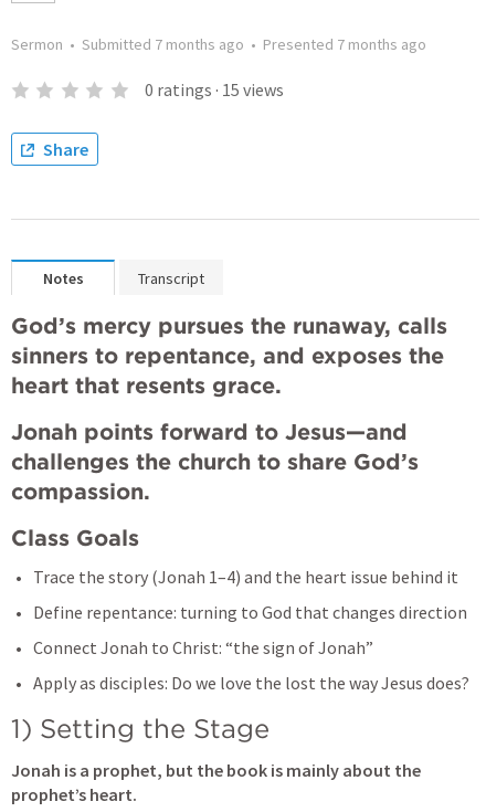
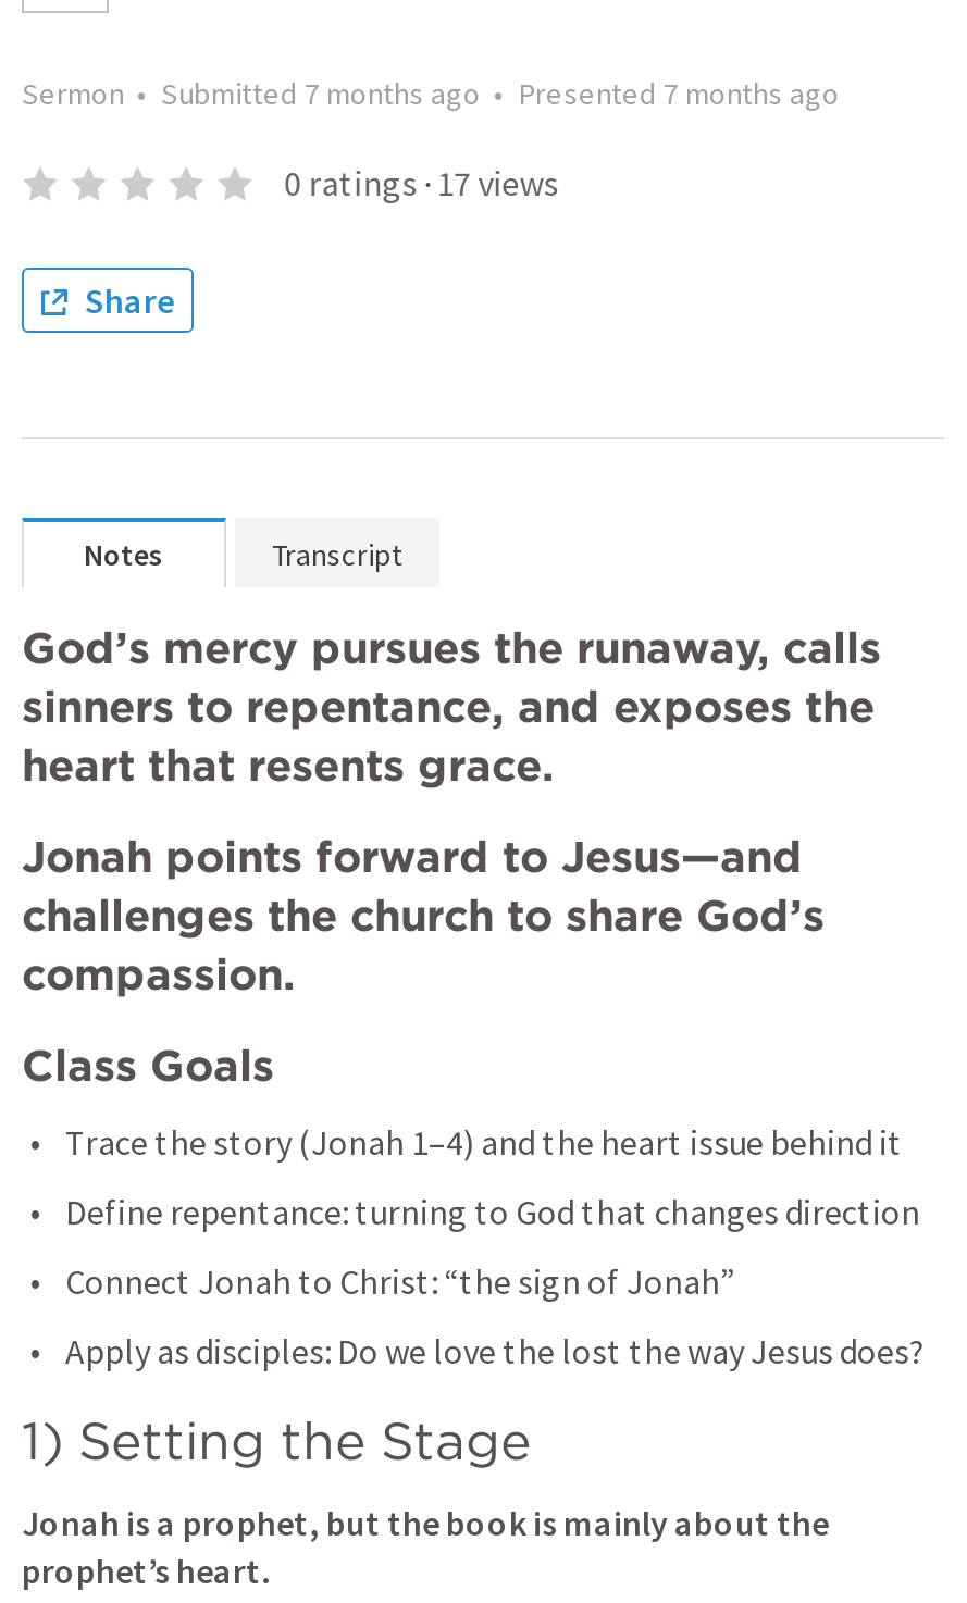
- 0 ratings · 15 views
+ 0 ratings · 17 views
